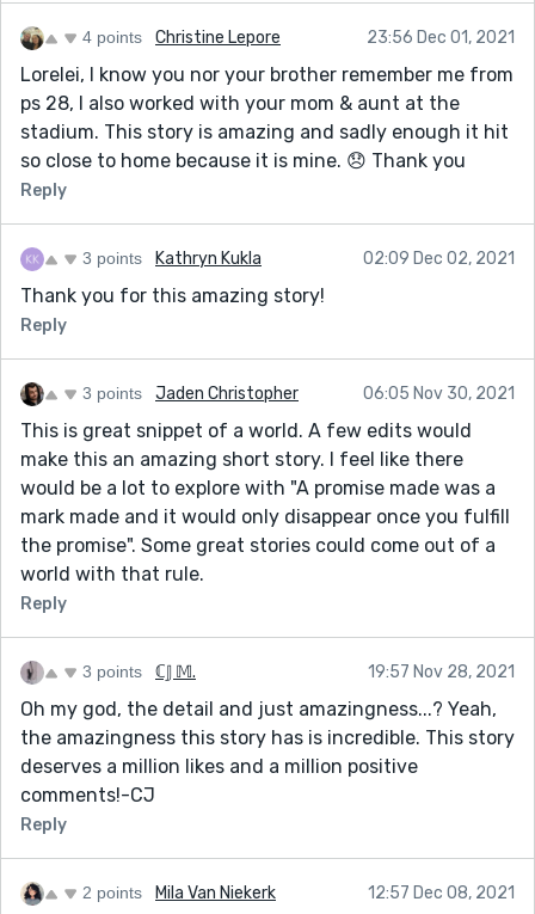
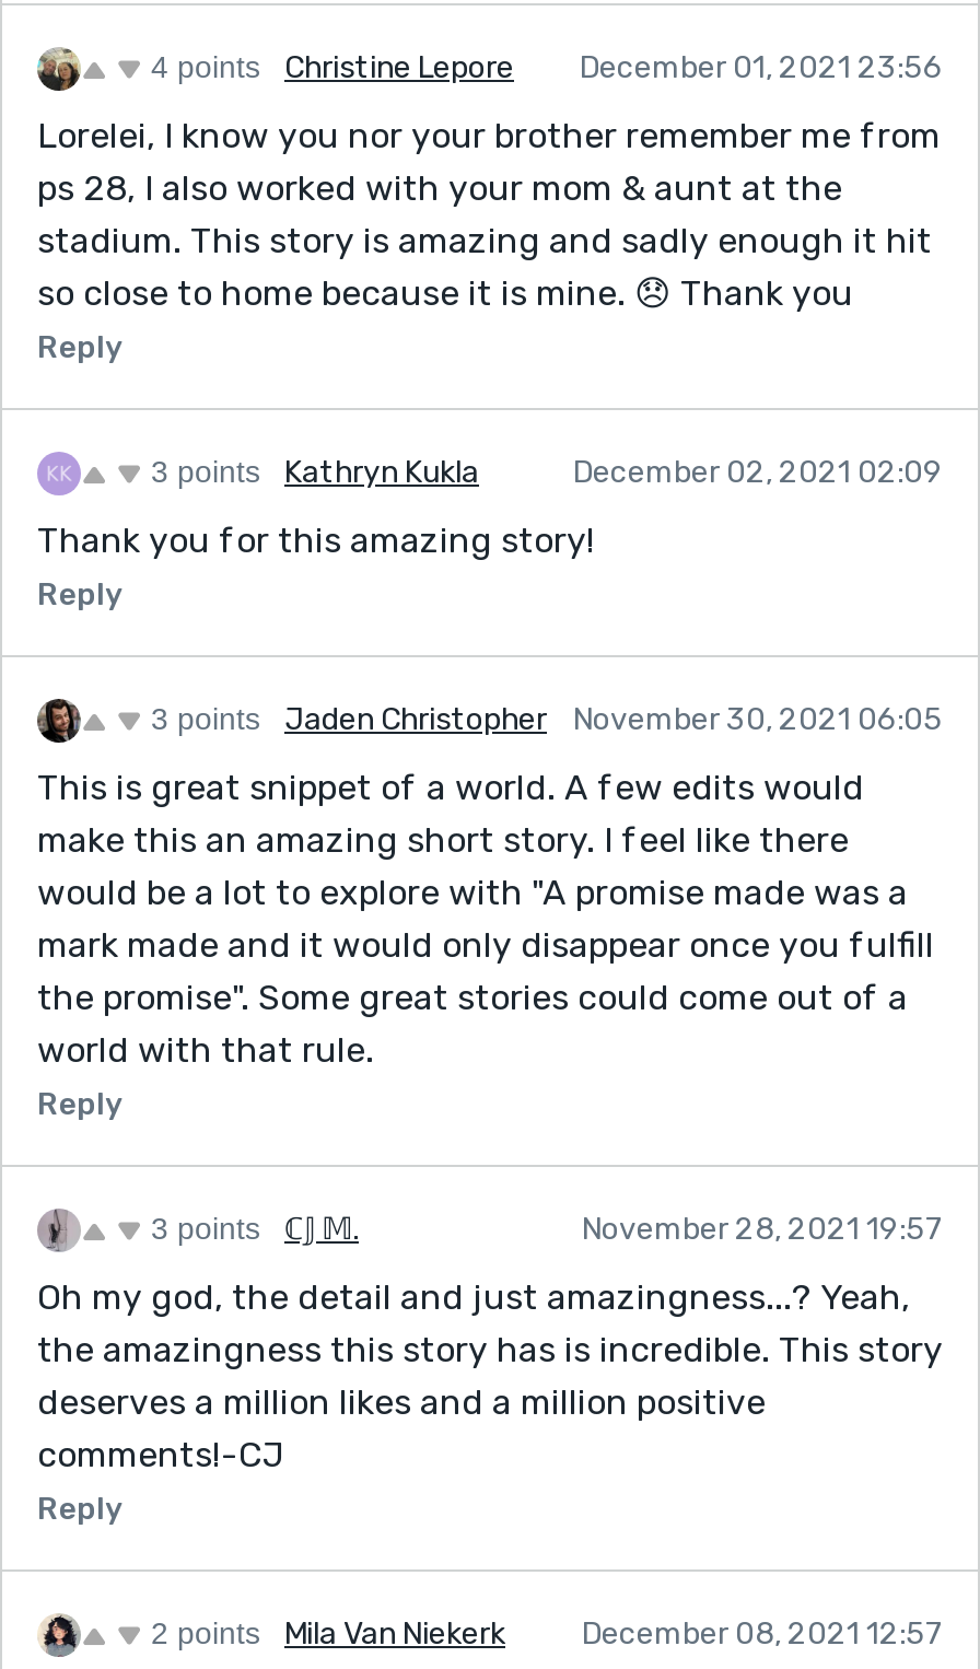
- 23:56 Dec 01, 2021
+ December 01, 2021 23:56

- 02:09 Dec 02, 2021
+ December 02, 2021 02:09

- 06:05 Nov 30, 2021
+ November 30, 2021 06:05

- 19:57 Nov 28, 2021
+ November 28, 2021 19:57

- 12:57 Dec 08, 2021
+ December 08, 2021 12:57
